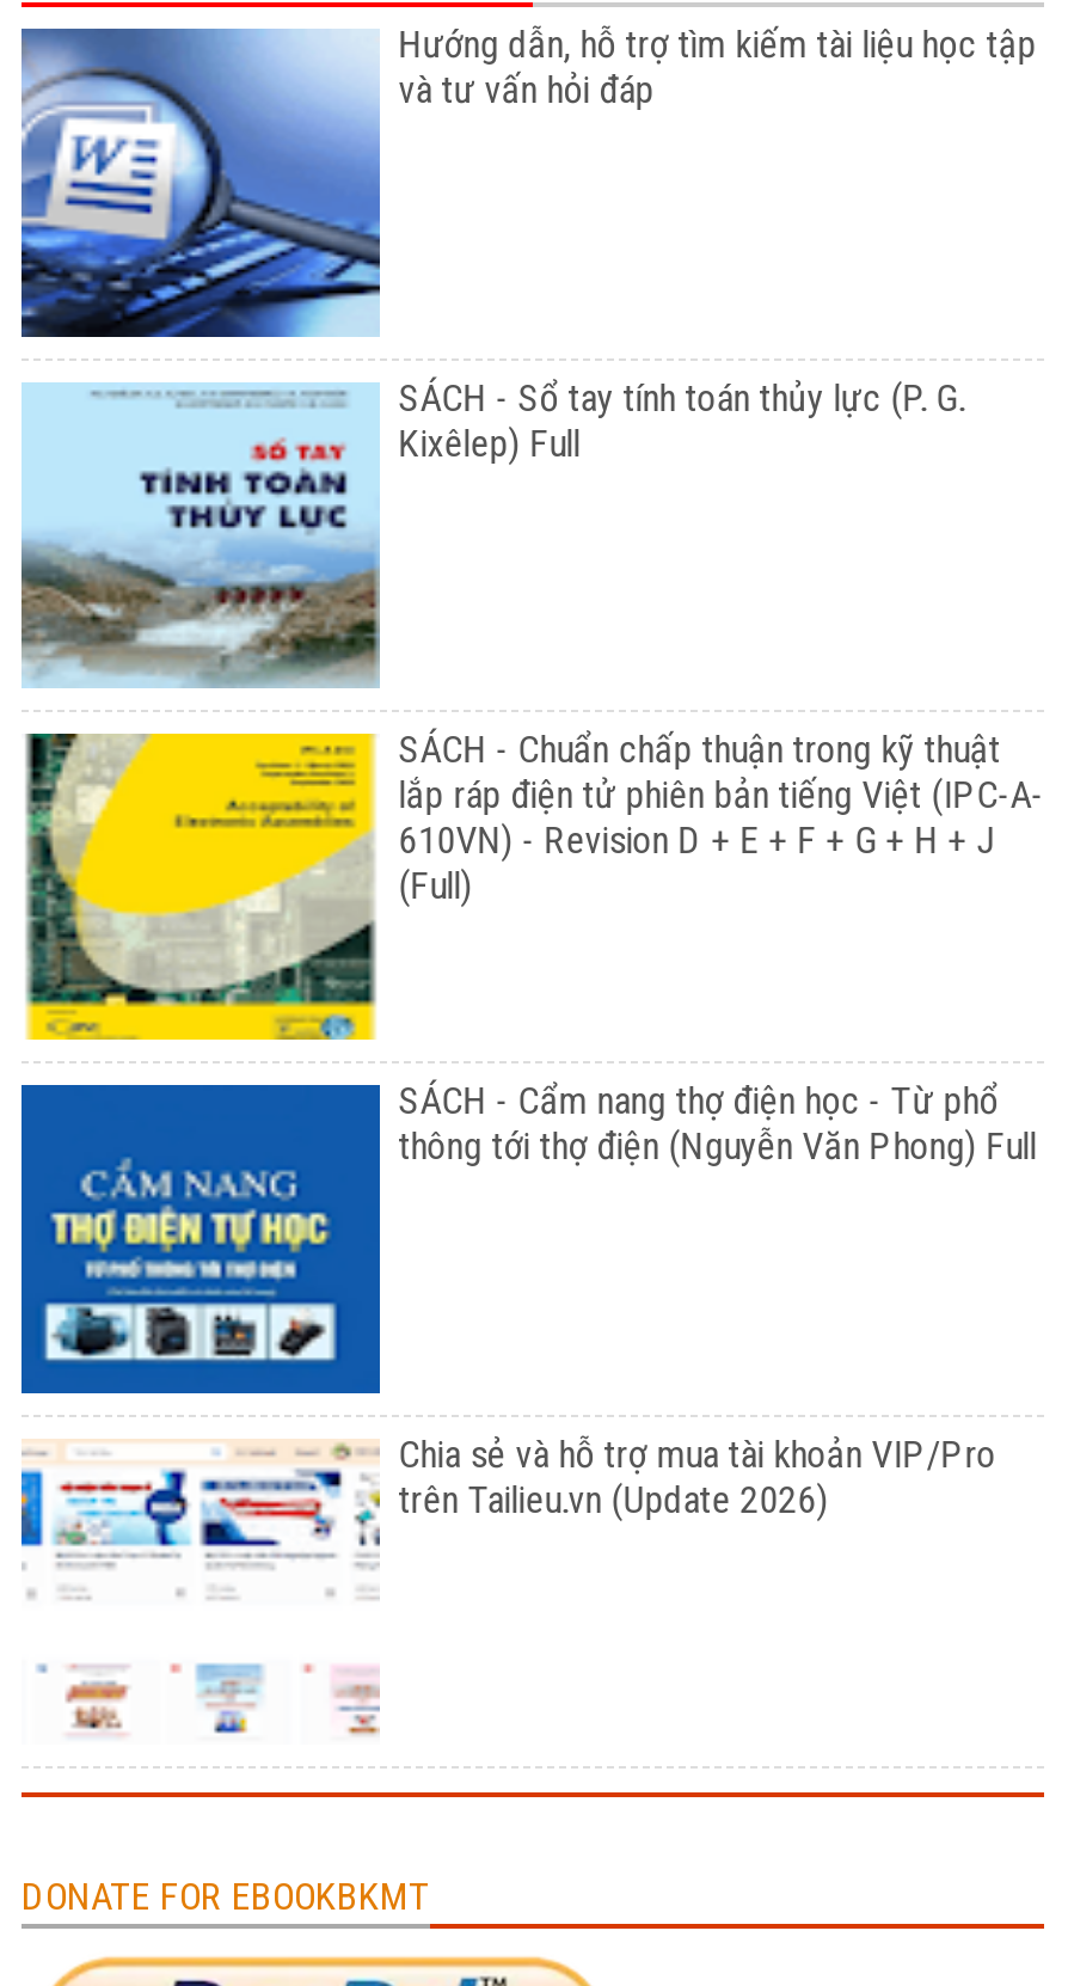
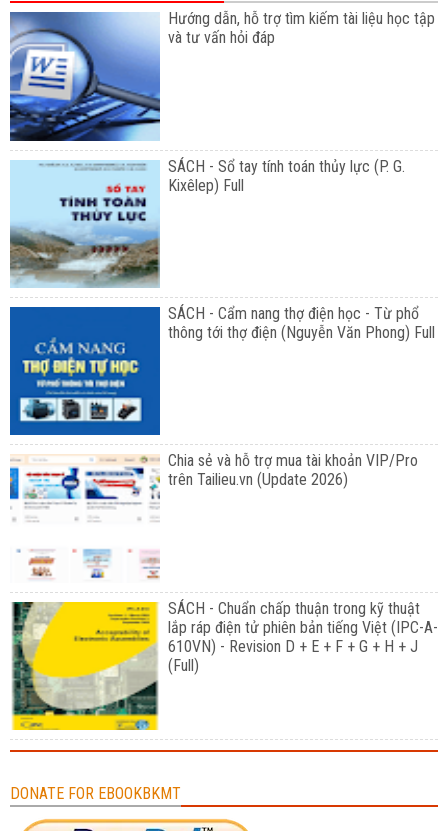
moved down: [image] | SÁCH - Chuẩn chấp thuận trong kỹ thuật | lắp ráp điện tử phiên bản tiếng Việt (IPC-A- | 610VN) - Revision D + E + F + G + H + J | (Full)

moved up: [image] | SÁCH - Cẩm nang thợ điện học - Từ phổ | thông tới thợ điện (Nguyễn Văn Phong) Full | Chia sẻ và hỗ trợ mua tài khoản VIP/Pro | trên Tailieu.vn (Update 2026)

moved up: [image]
